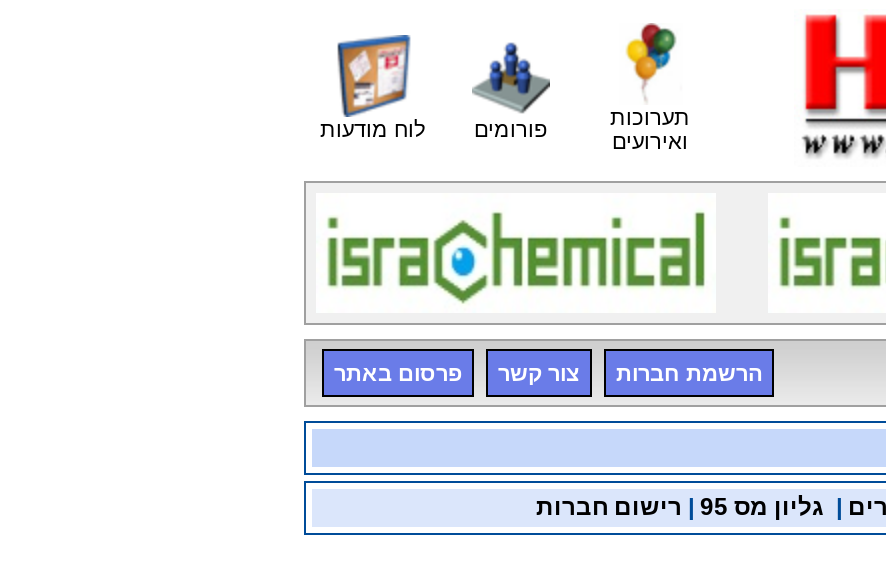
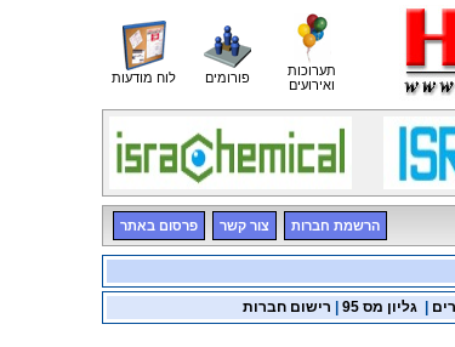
- [image]
+ [image]
